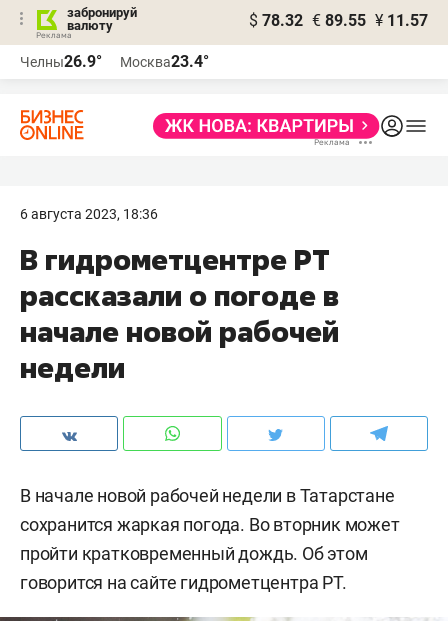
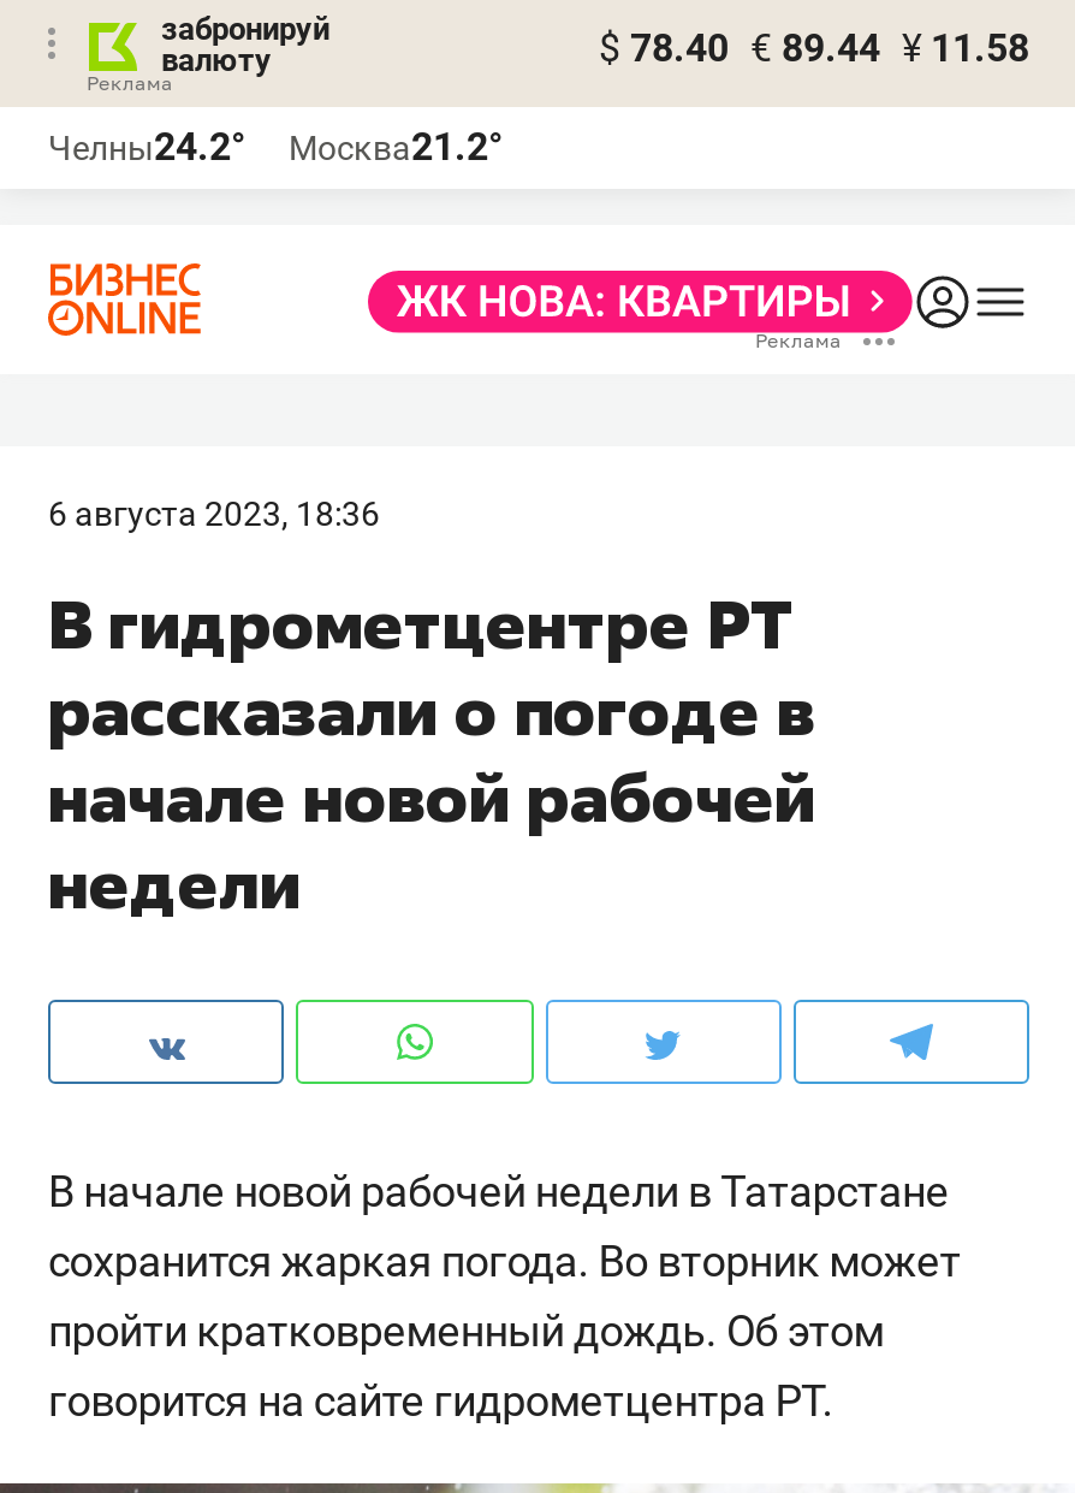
- $ 78.32 € 89.55 ¥ 11.57
+ $ 78.40 € 89.44 ¥ 11.58

- Челны26.9°
+ Челны24.2°

- Москва23.4°
+ Москва21.2°
